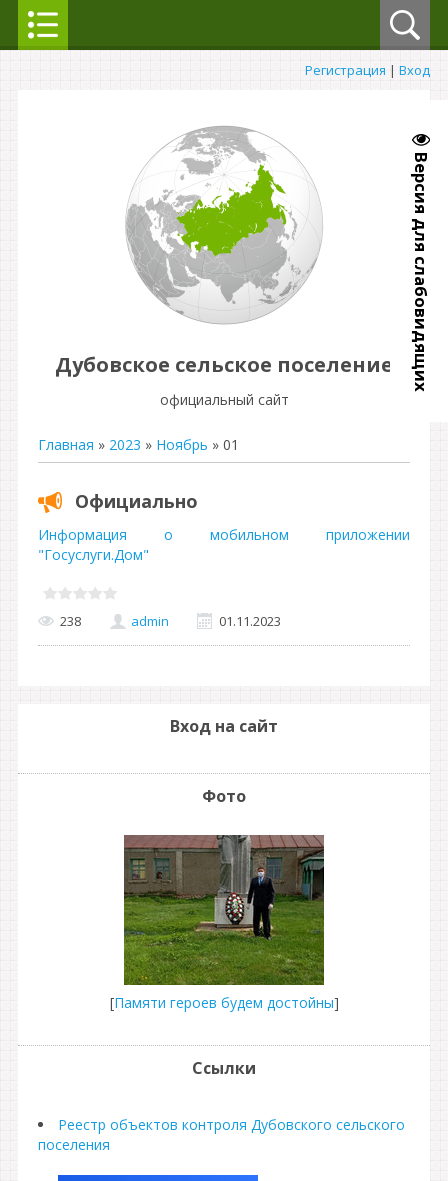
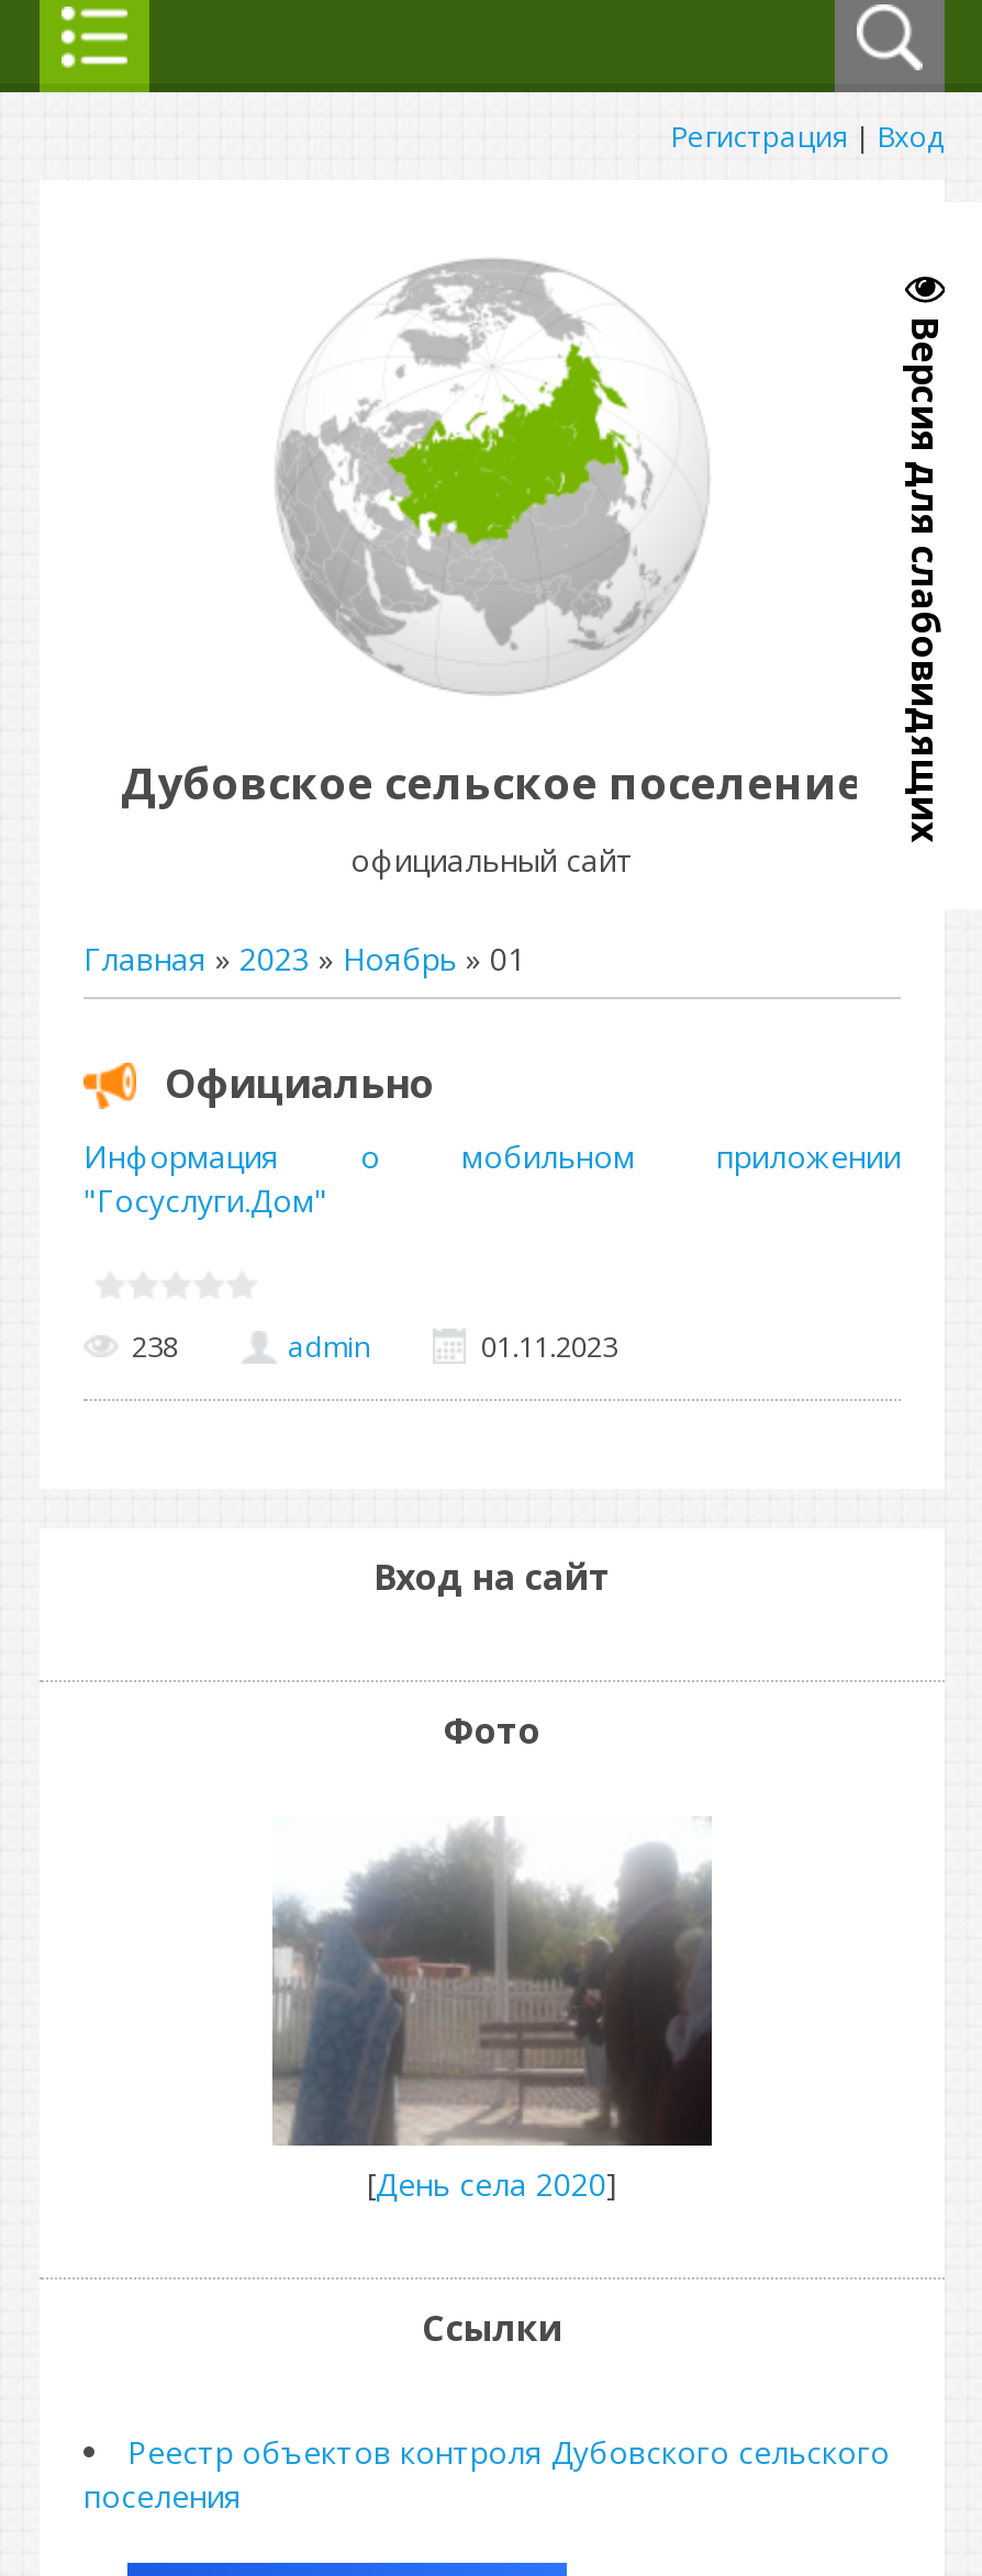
- [image]
- [Памяти героев будем достойны]
+ [image]
+ [День села 2020]
